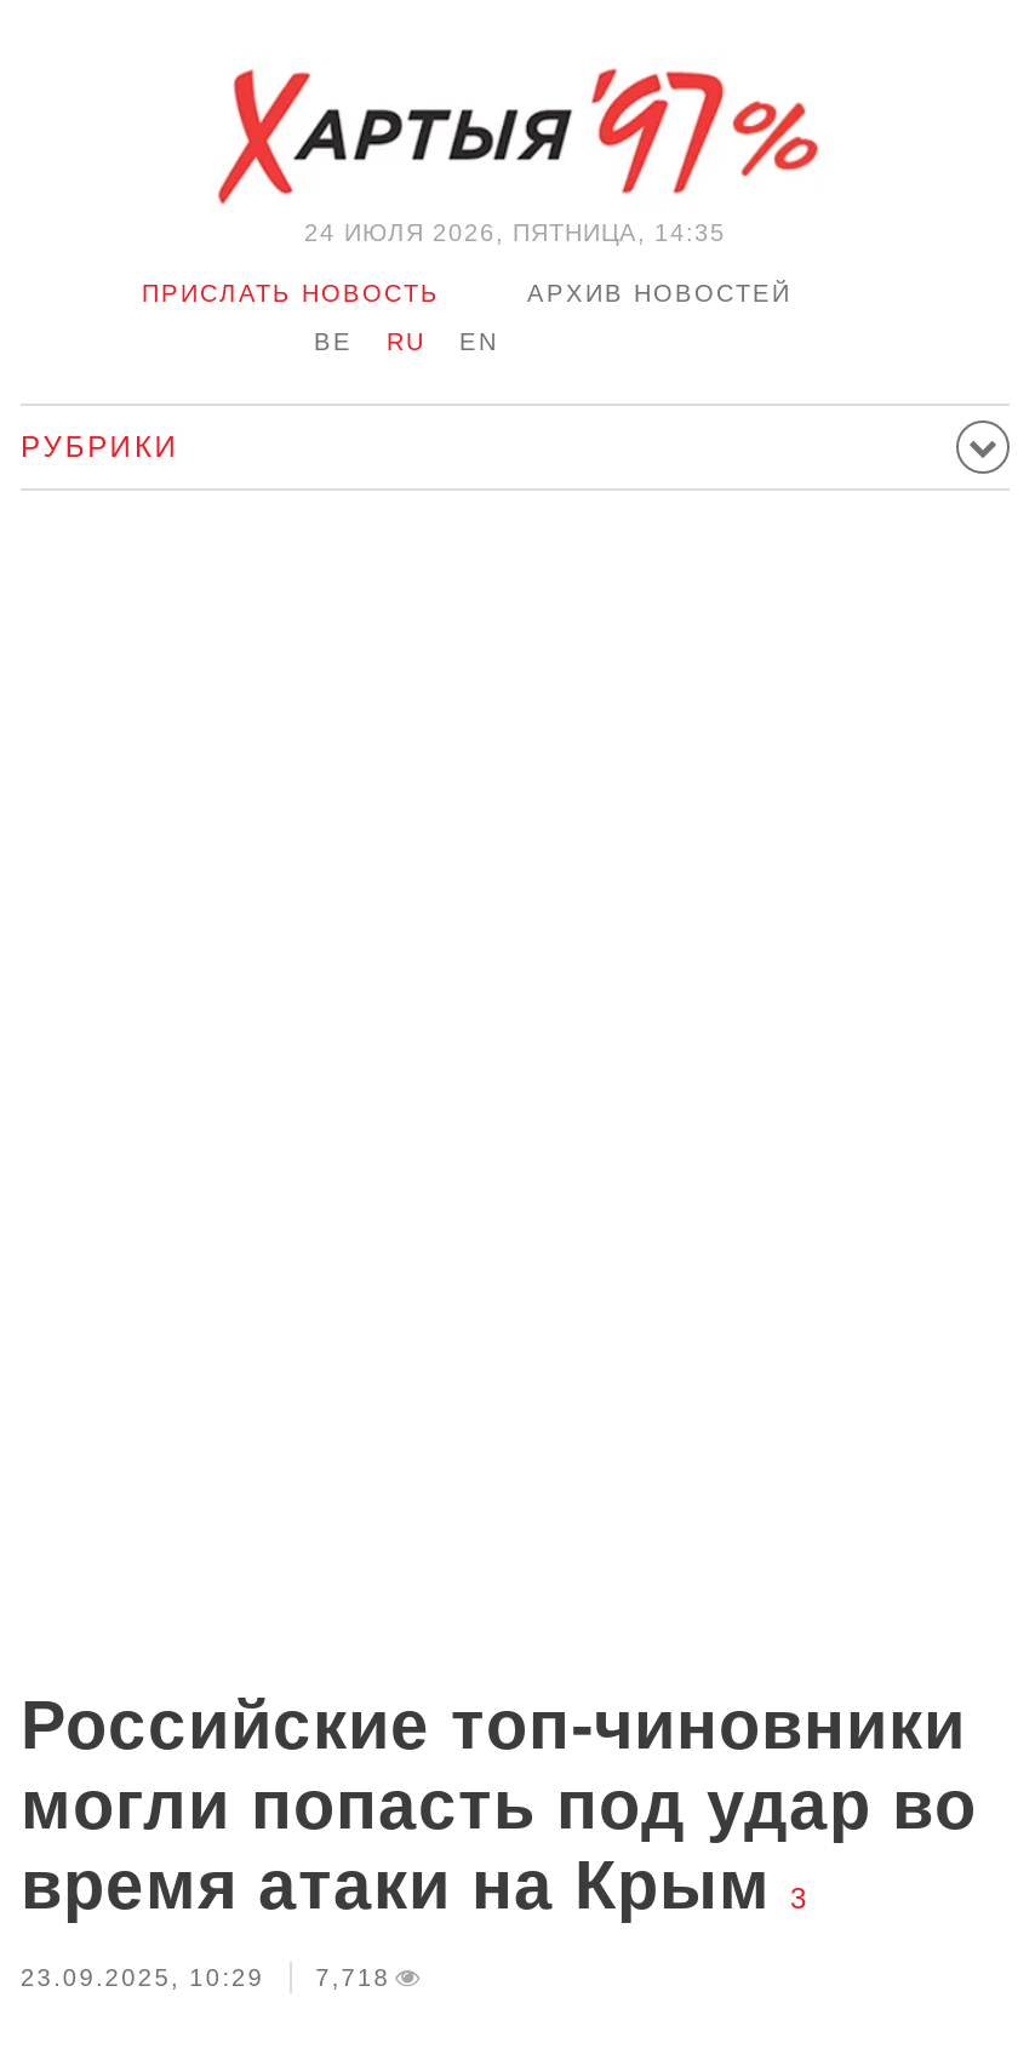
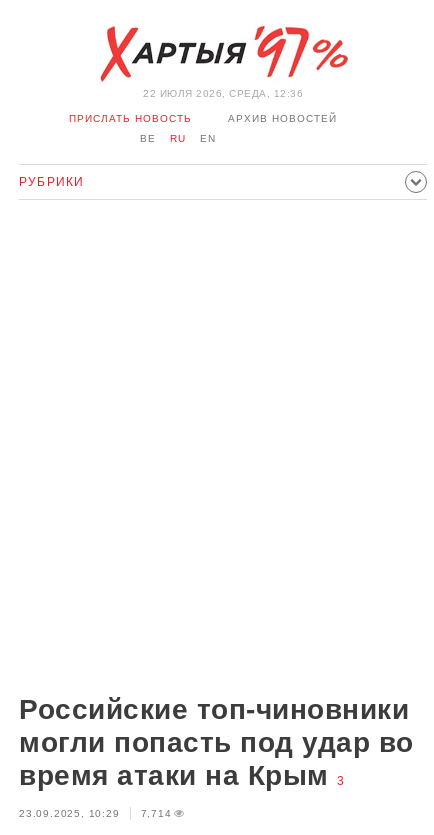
- 24 ИЮЛЯ 2026, ПЯТНИЦА, 14:35
+ 22 ИЮЛЯ 2026, СРЕДА, 12:36

- 23.09.2025, 10:29 7,718
+ 23.09.2025, 10:29 7,714
